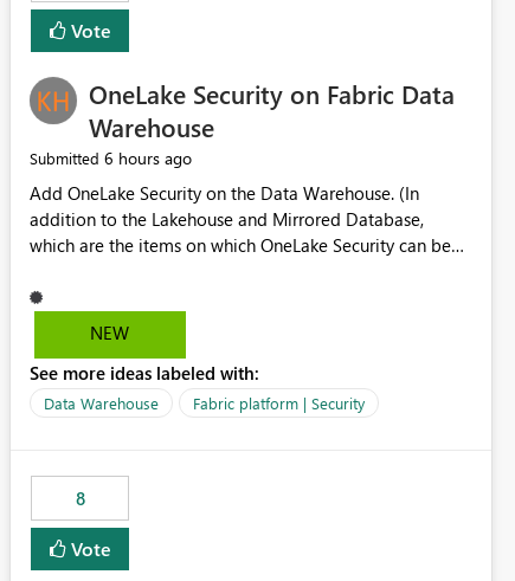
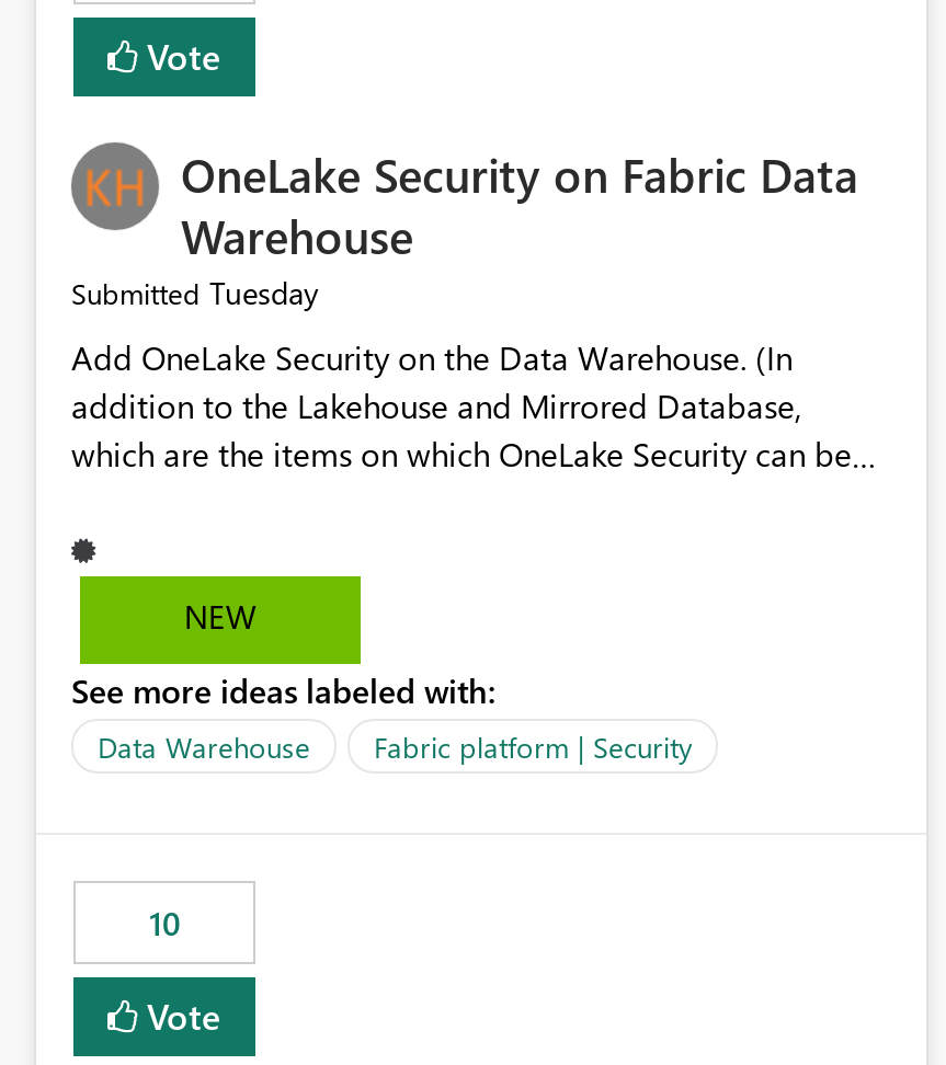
- Submitted 6 hours ago
+ Submitted Tuesday

- 8
+ 10
